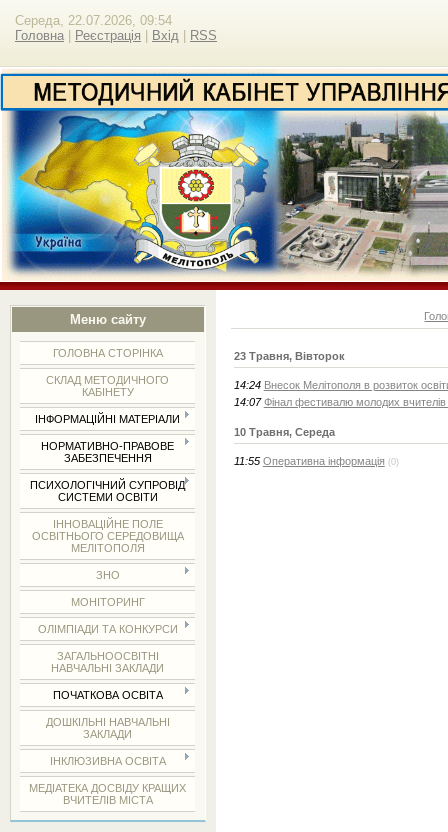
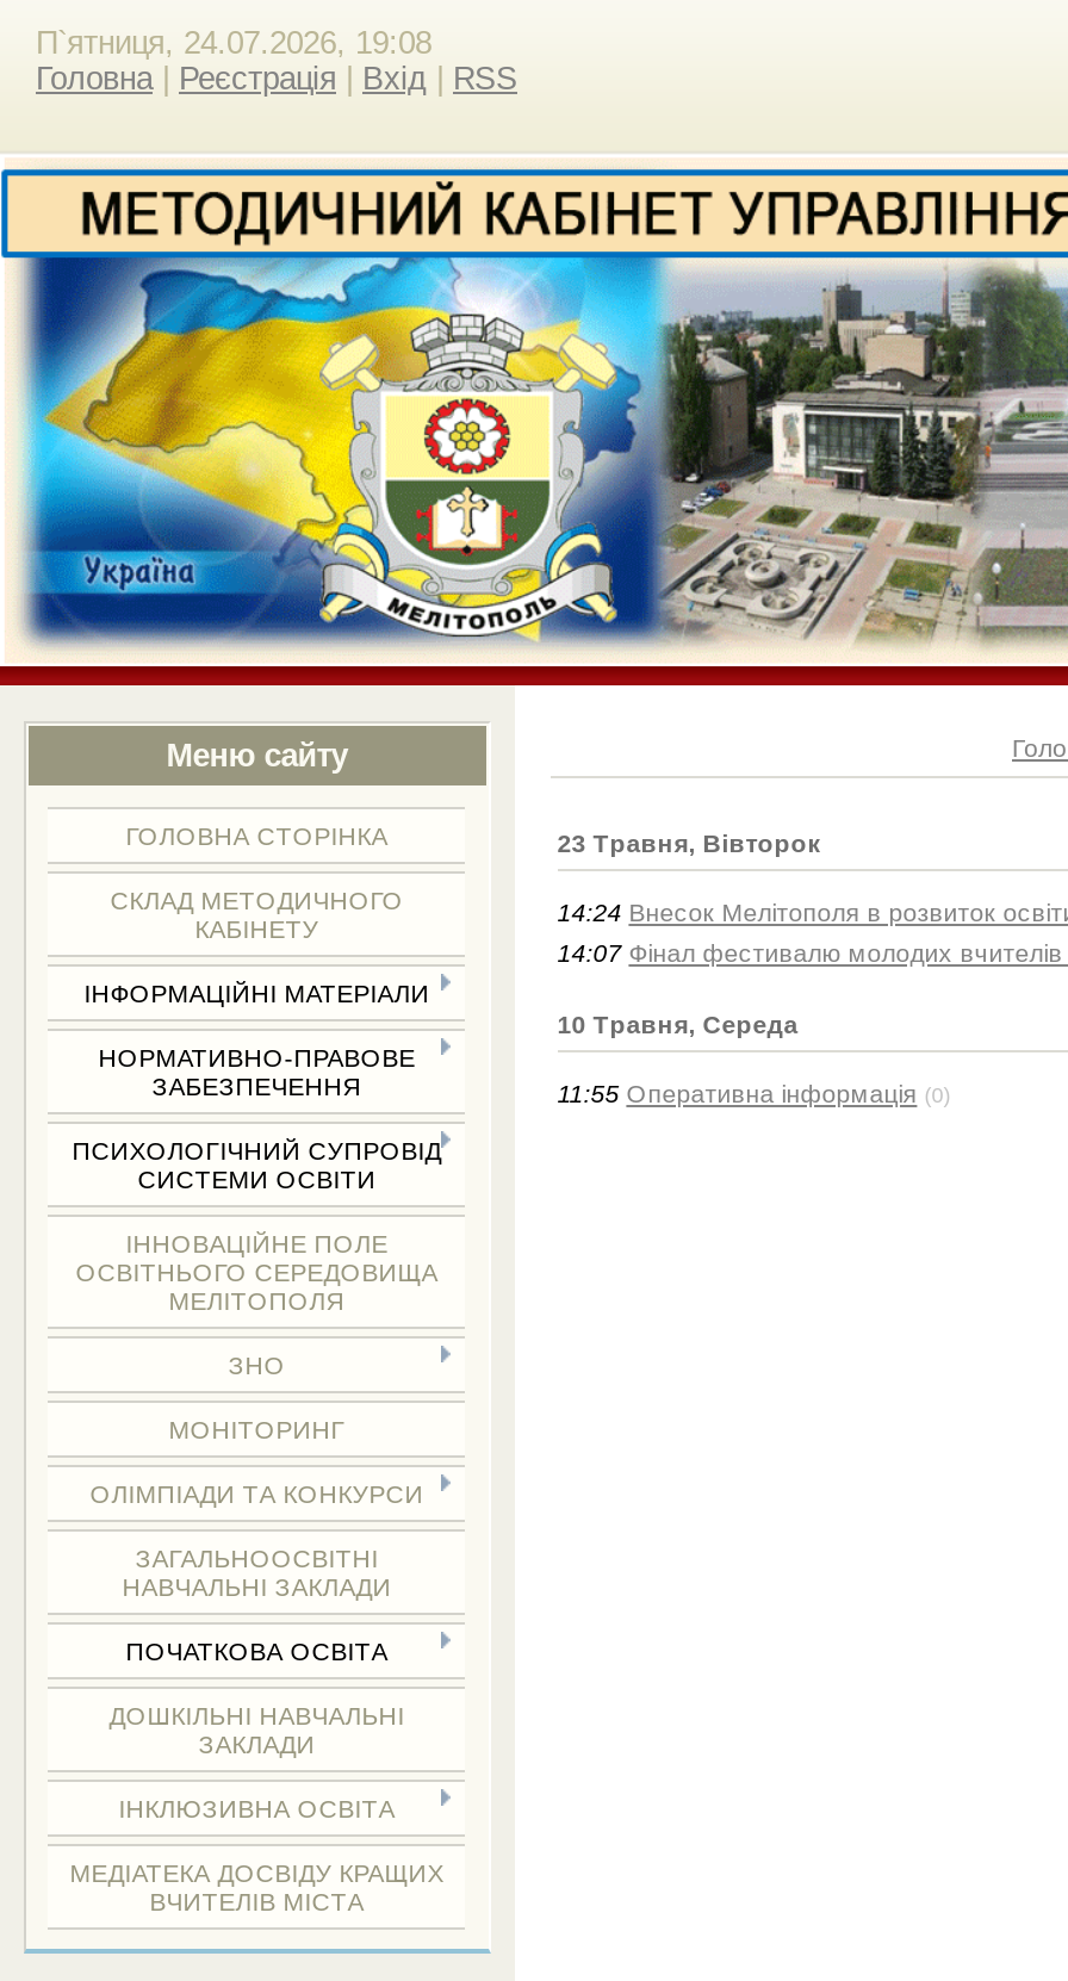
- Середа, 22.07.2026, 09:54
+ П`ятниця, 24.07.2026, 19:08
